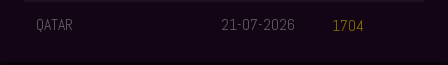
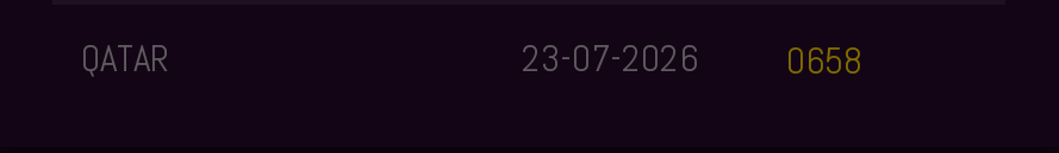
- 21-07-2026
+ 23-07-2026

- 1704
+ 0658
